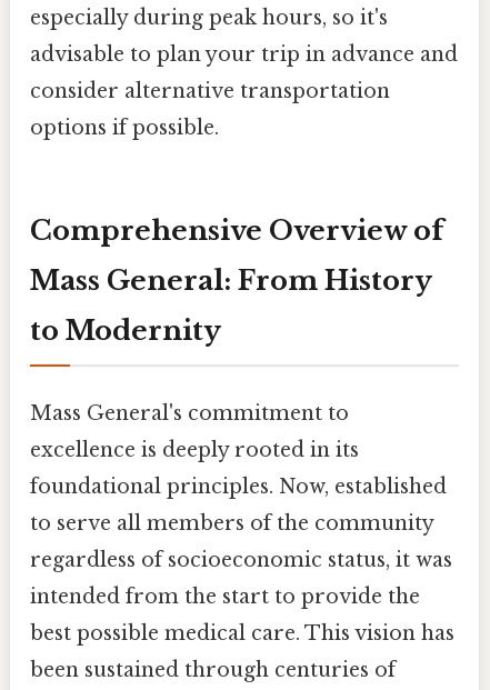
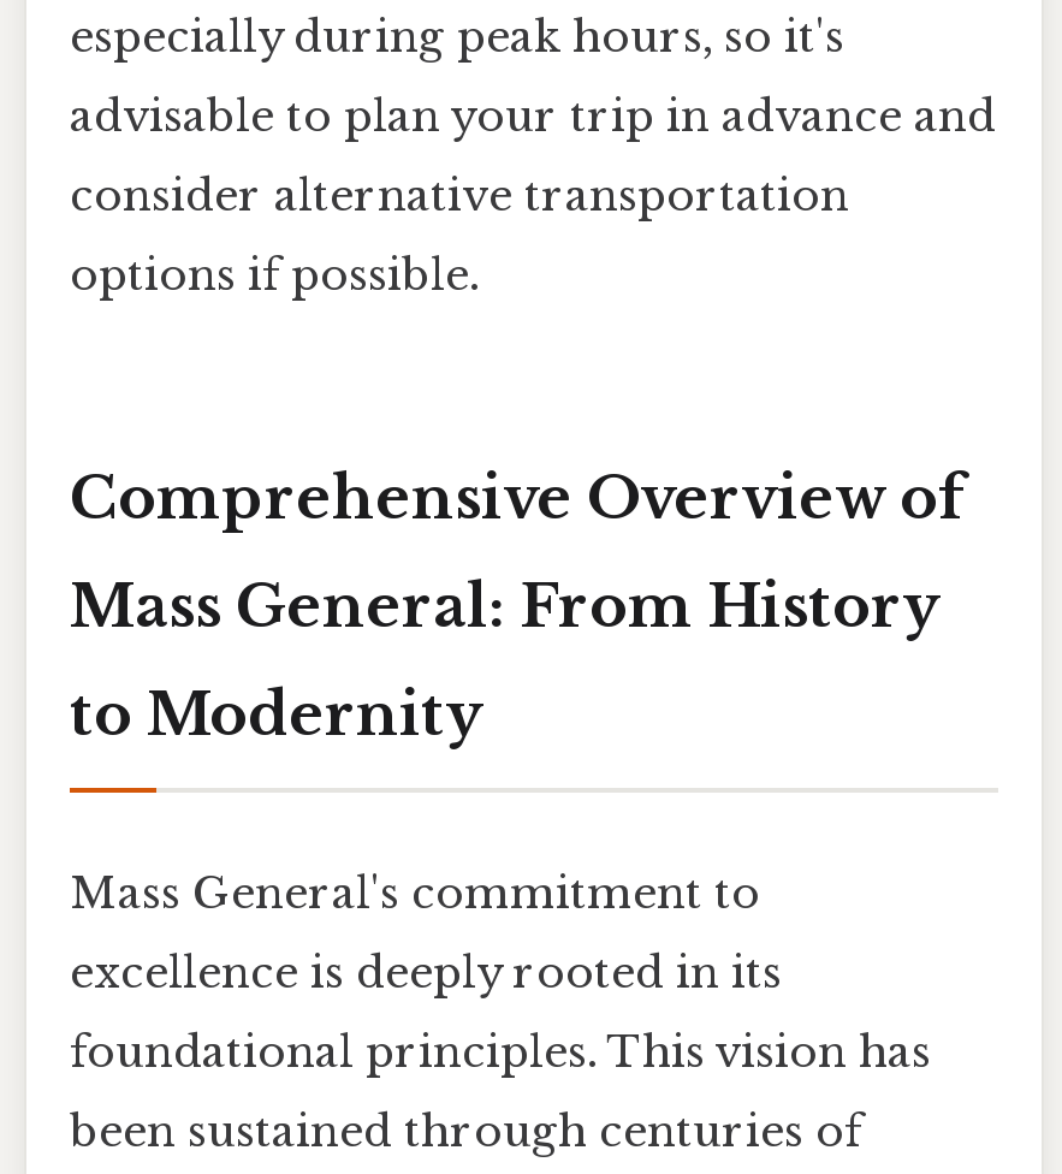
- foundational principles. Now, established
- to serve all members of the community
- regardless of socioeconomic status, it was
- intended from the start to provide the
- best possible medical care. This vision has
+ foundational principles. This vision has
